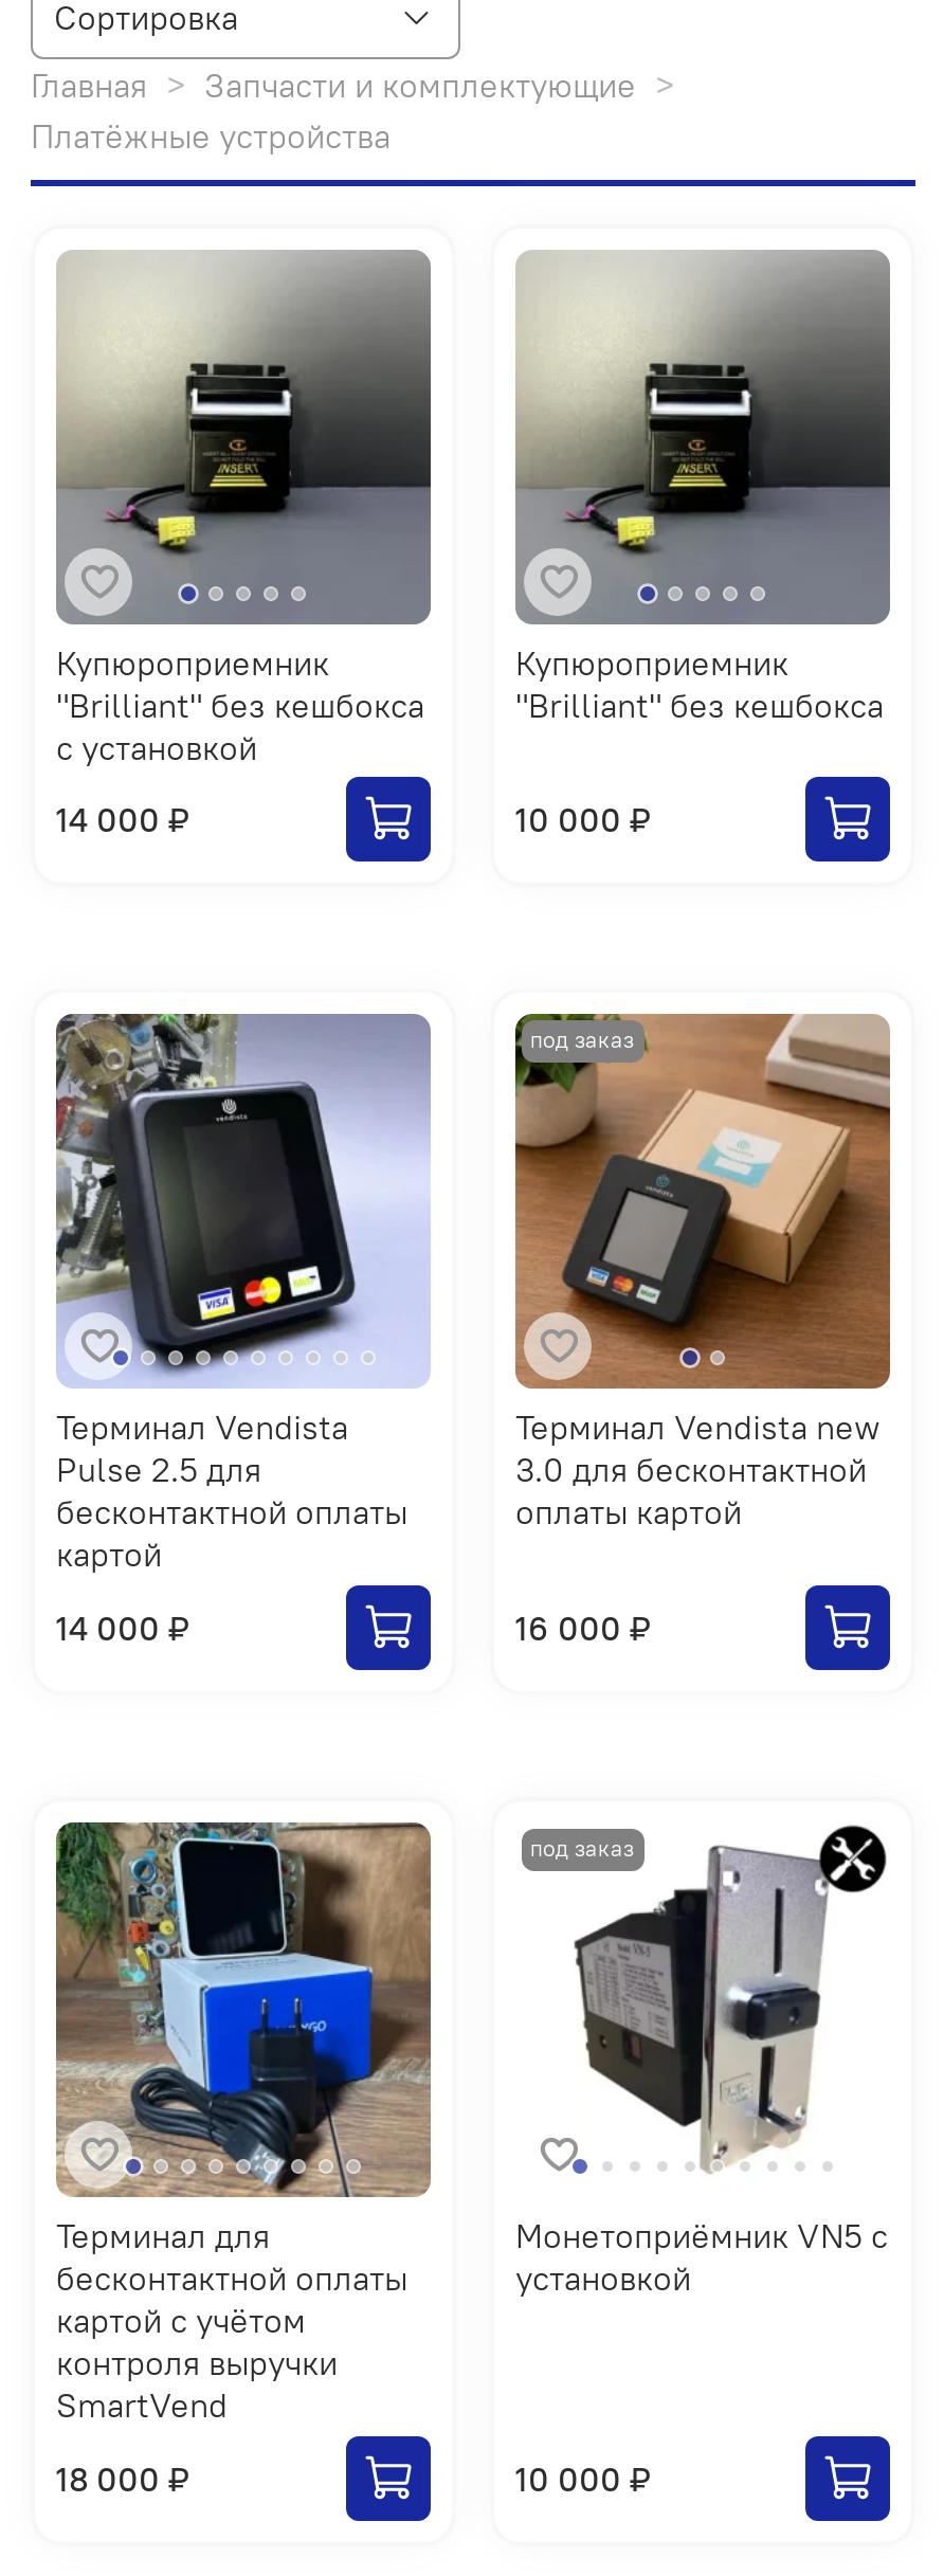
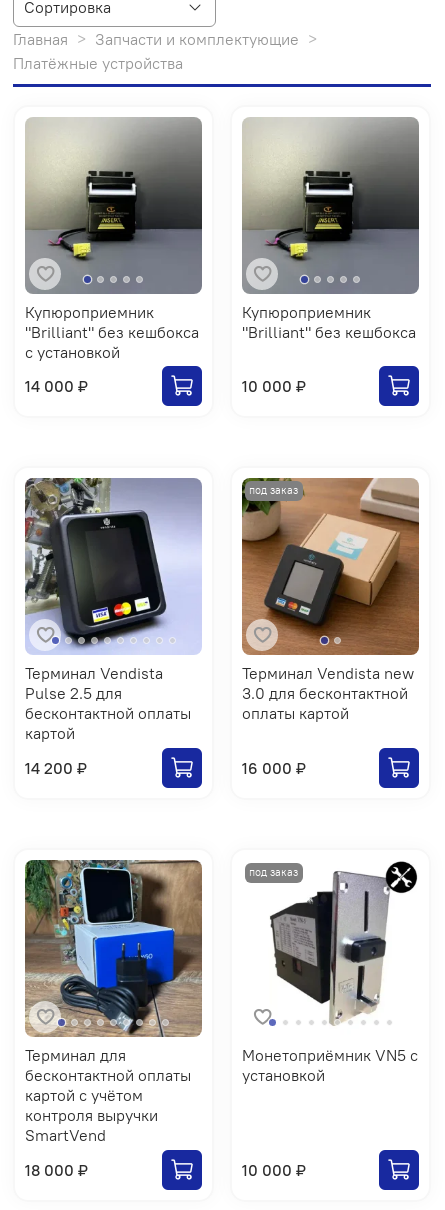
- 14 000 ₽
+ 14 200 ₽
